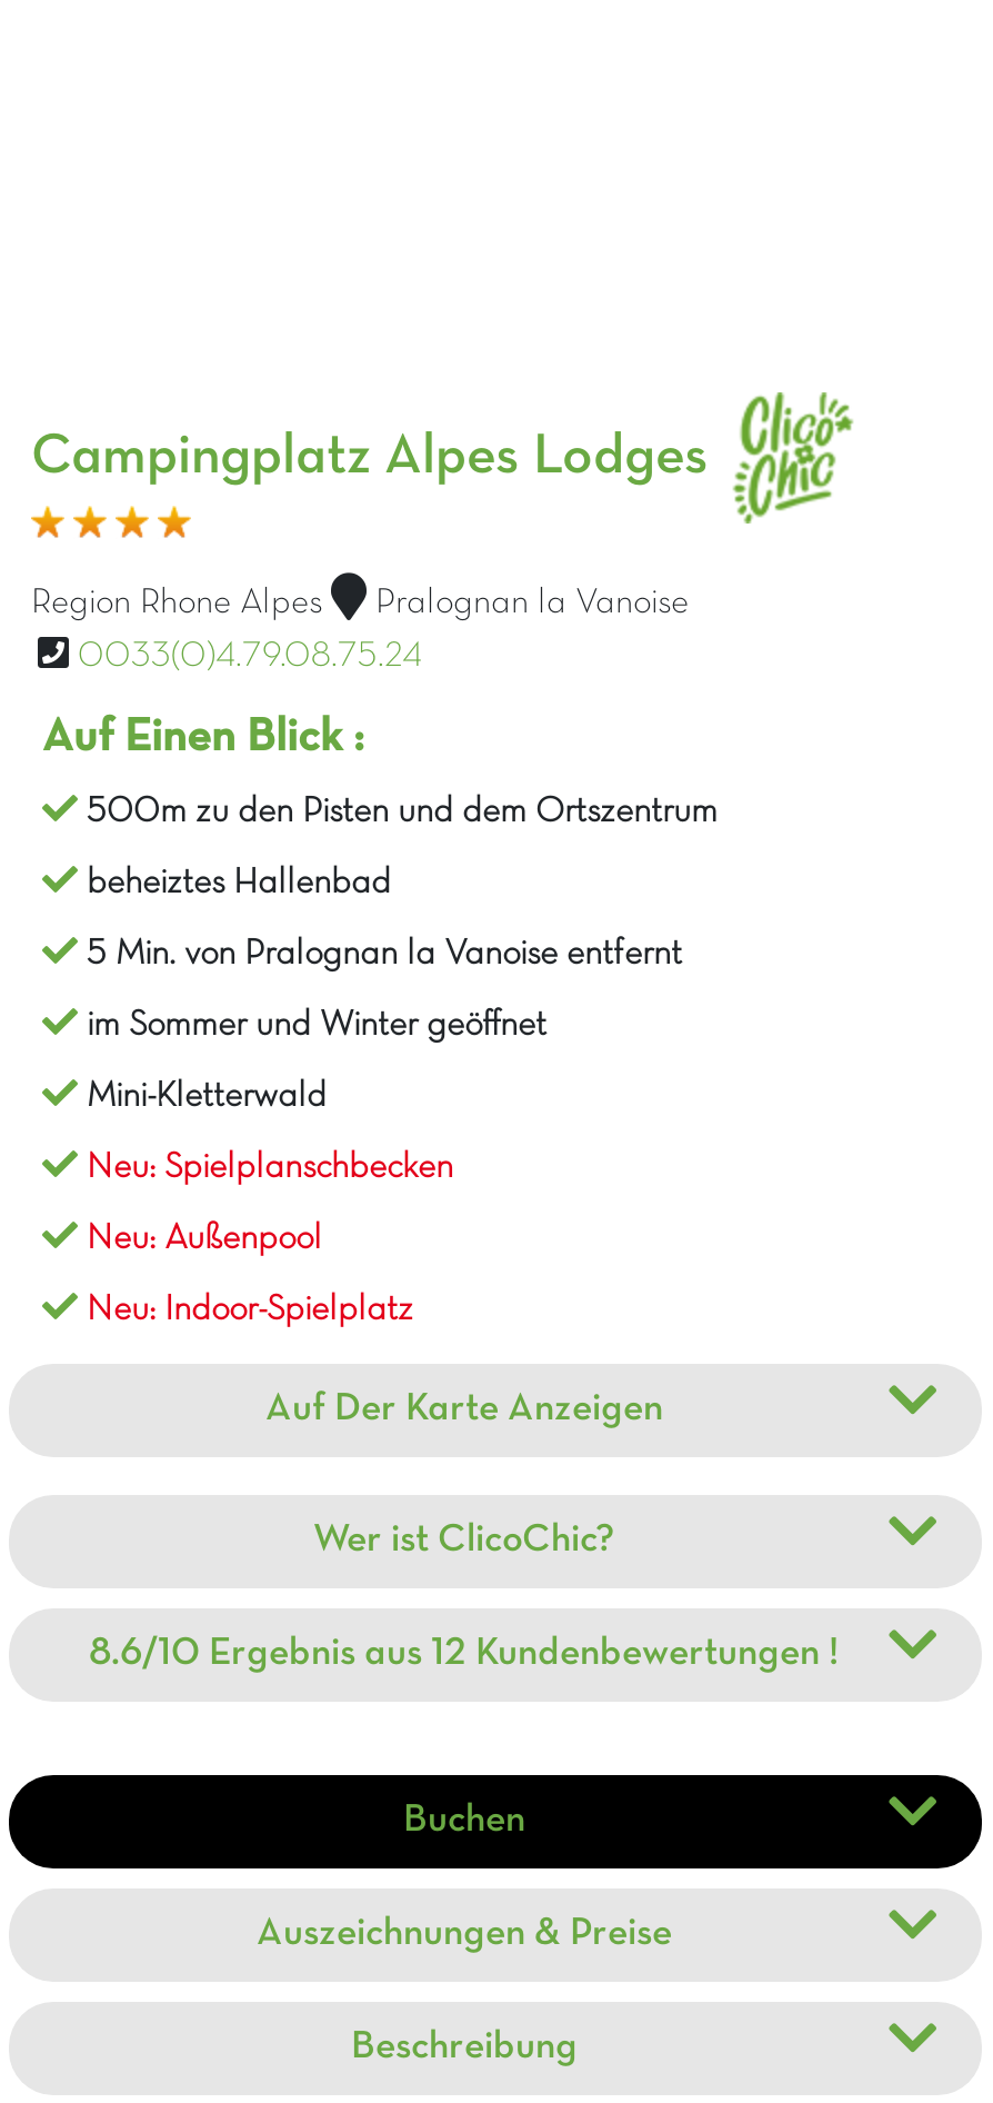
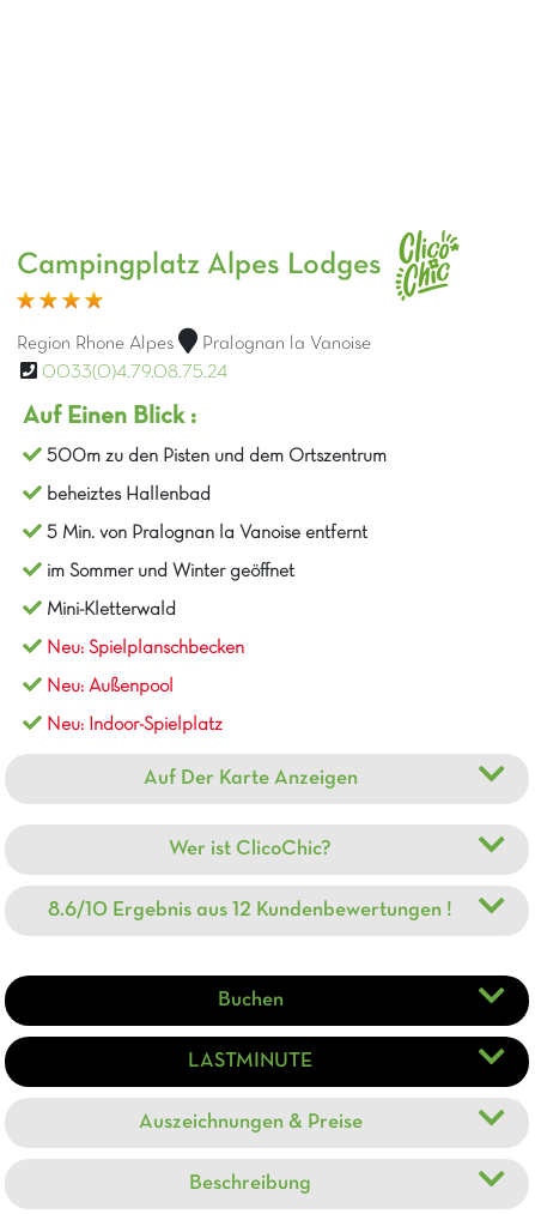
+ LASTMINUTE
